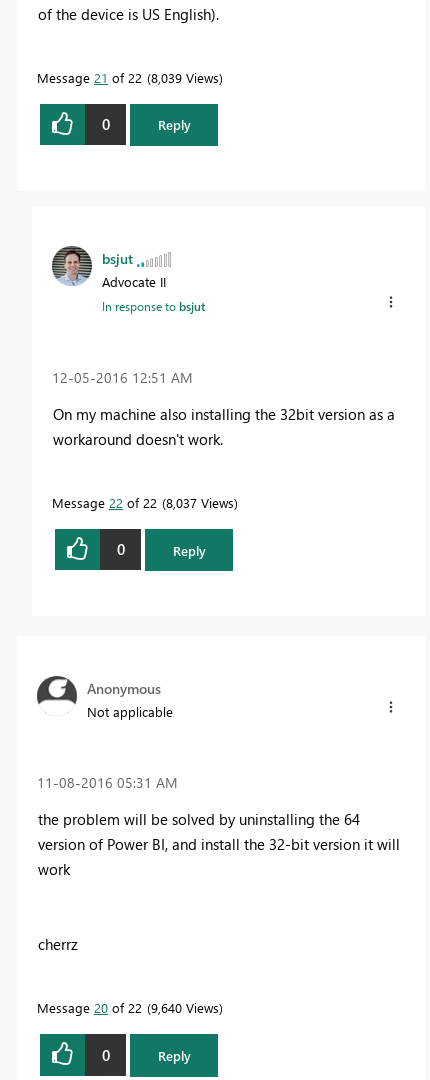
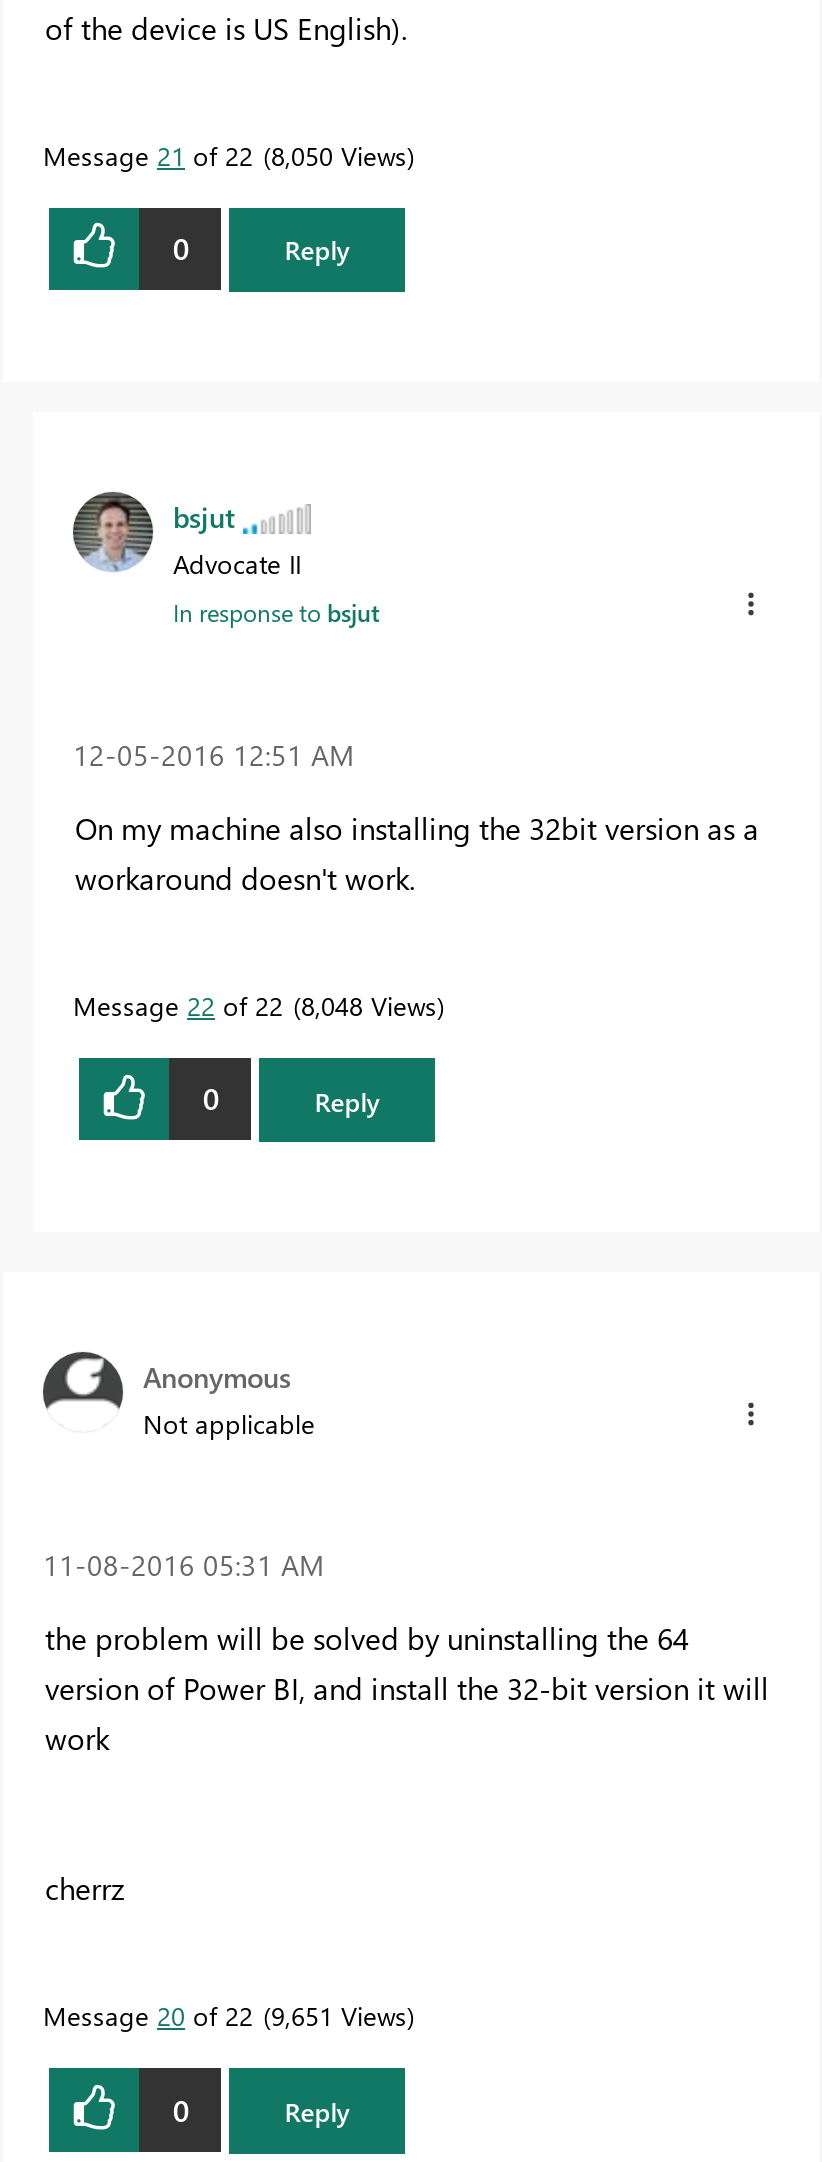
- Message 21 of 22 8,039 Views
+ Message 21 of 22 8,050 Views

- Message 22 of 22 8,037 Views
+ Message 22 of 22 8,048 Views

- Message 20 of 22 9,640 Views
+ Message 20 of 22 9,651 Views
